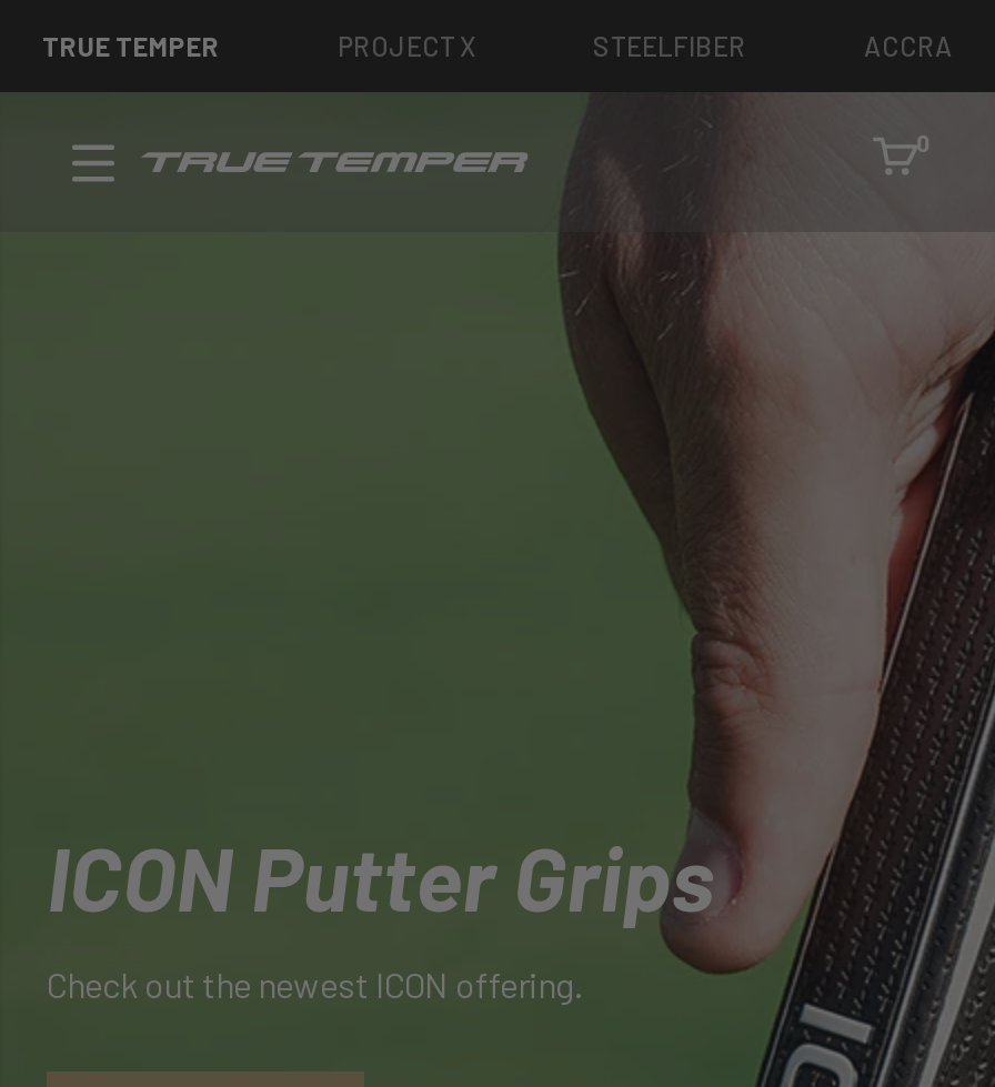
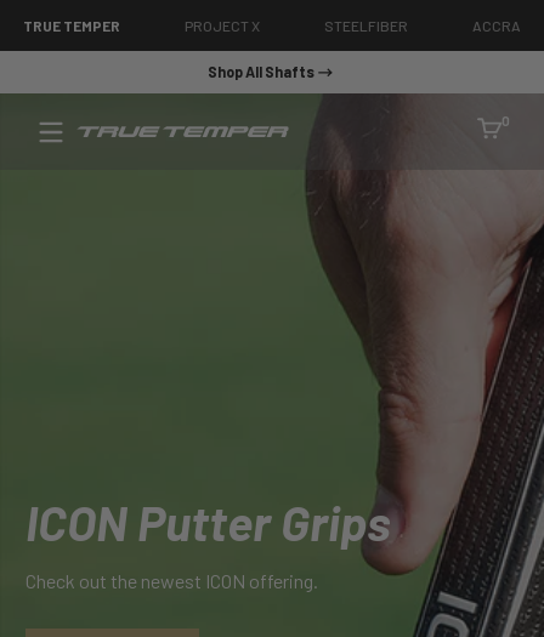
+ Shop All Shafts
